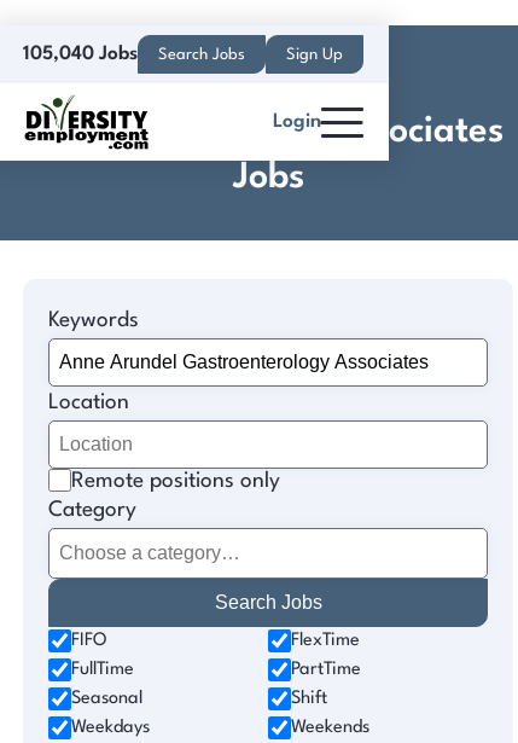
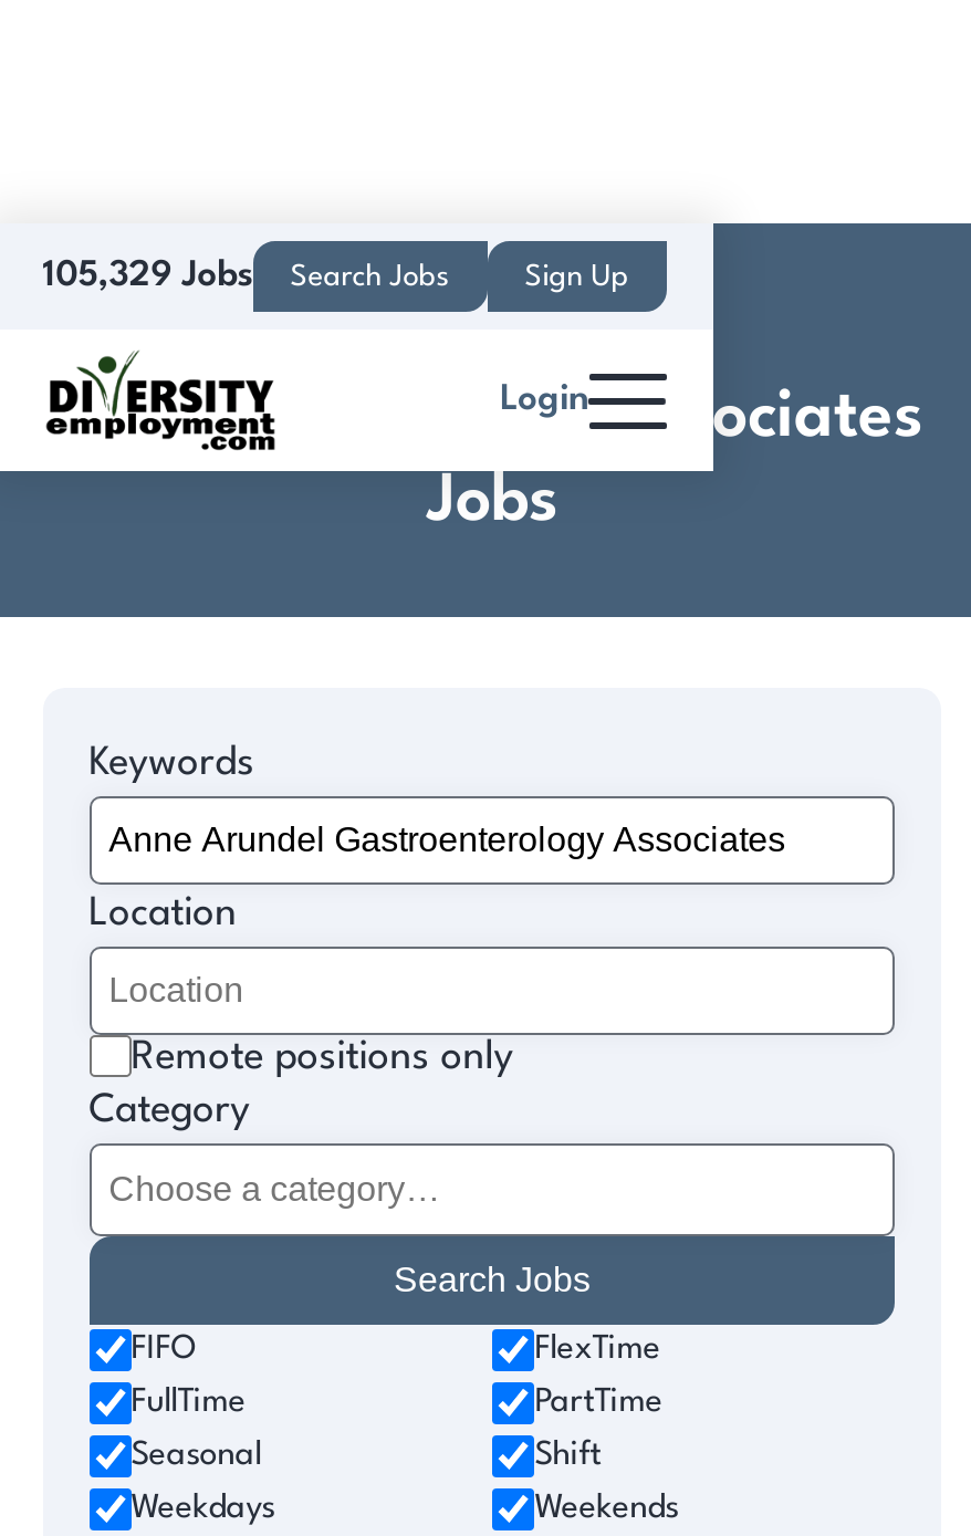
- 105,040 Jobs Search Jobs
+ 105,329 Jobs Search Jobs
